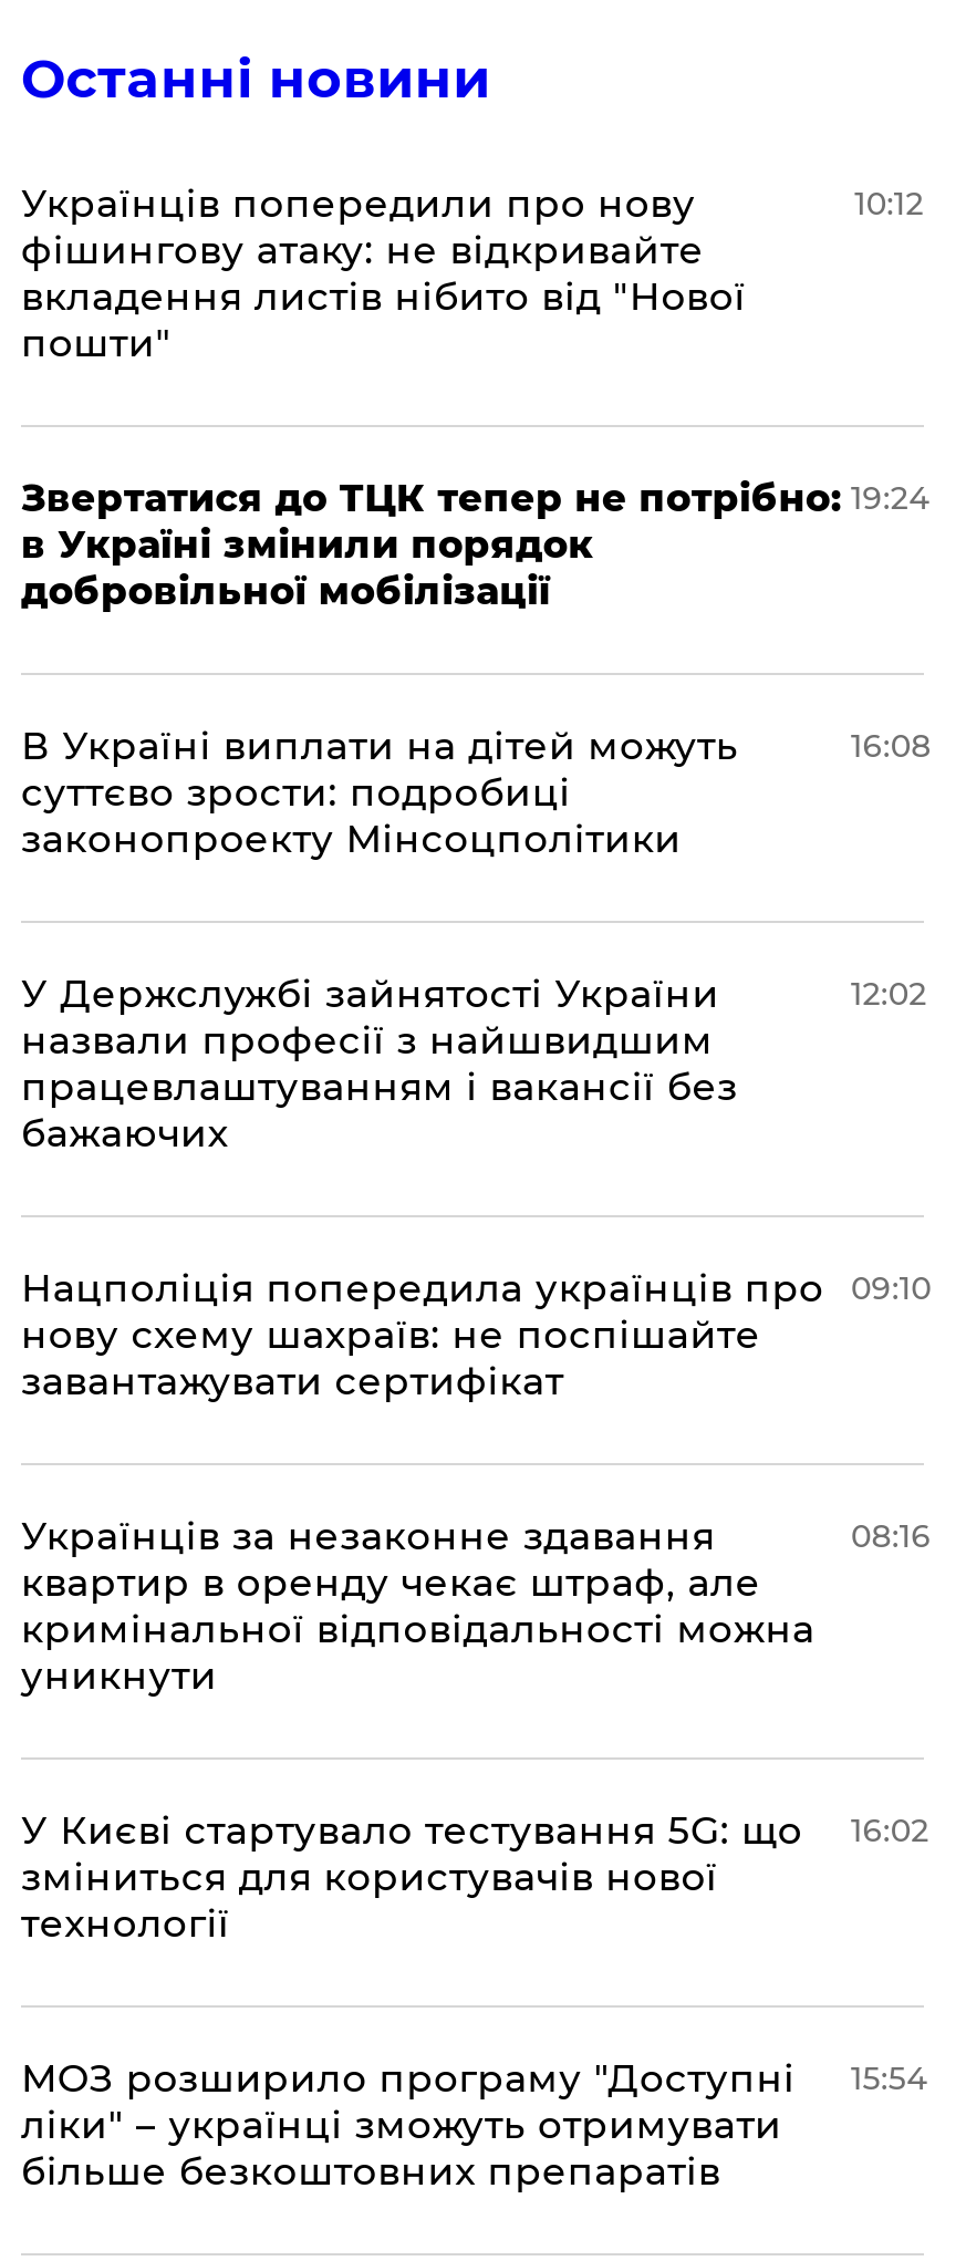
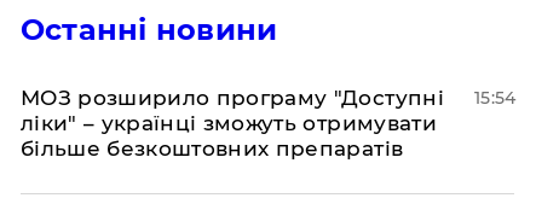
- Українців попередили про нову
- фішингову атаку: не відкривайте
- вкладення листів нібито від "Нової
- пошти"

- 10:12

- Звертатися до ТЦК тепер не потрібно:
- в Україні змінили порядок
- добровільної мобілізації

- 19:24

- В Україні виплати на дітей можуть
- суттєво зрости: подробиці
- законопроекту Мінсоцполітики

- 16:08

- У Держслужбі зайнятості України
- назвали професії з найшвидшим
- працевлаштуванням і вакансії без
- бажаючих

- 12:02

- Нацполіція попередила українців про
- нову схему шахраїв: не поспішайте
- завантажувати сертифікат

- 09:10

- Українців за незаконне здавання
- квартир в оренду чекає штраф, але
- кримінальної відповідальності можна
- уникнути

- 08:16

- У Києві стартувало тестування 5G: що
- зміниться для користувачів нової
- технології

- 16:02
